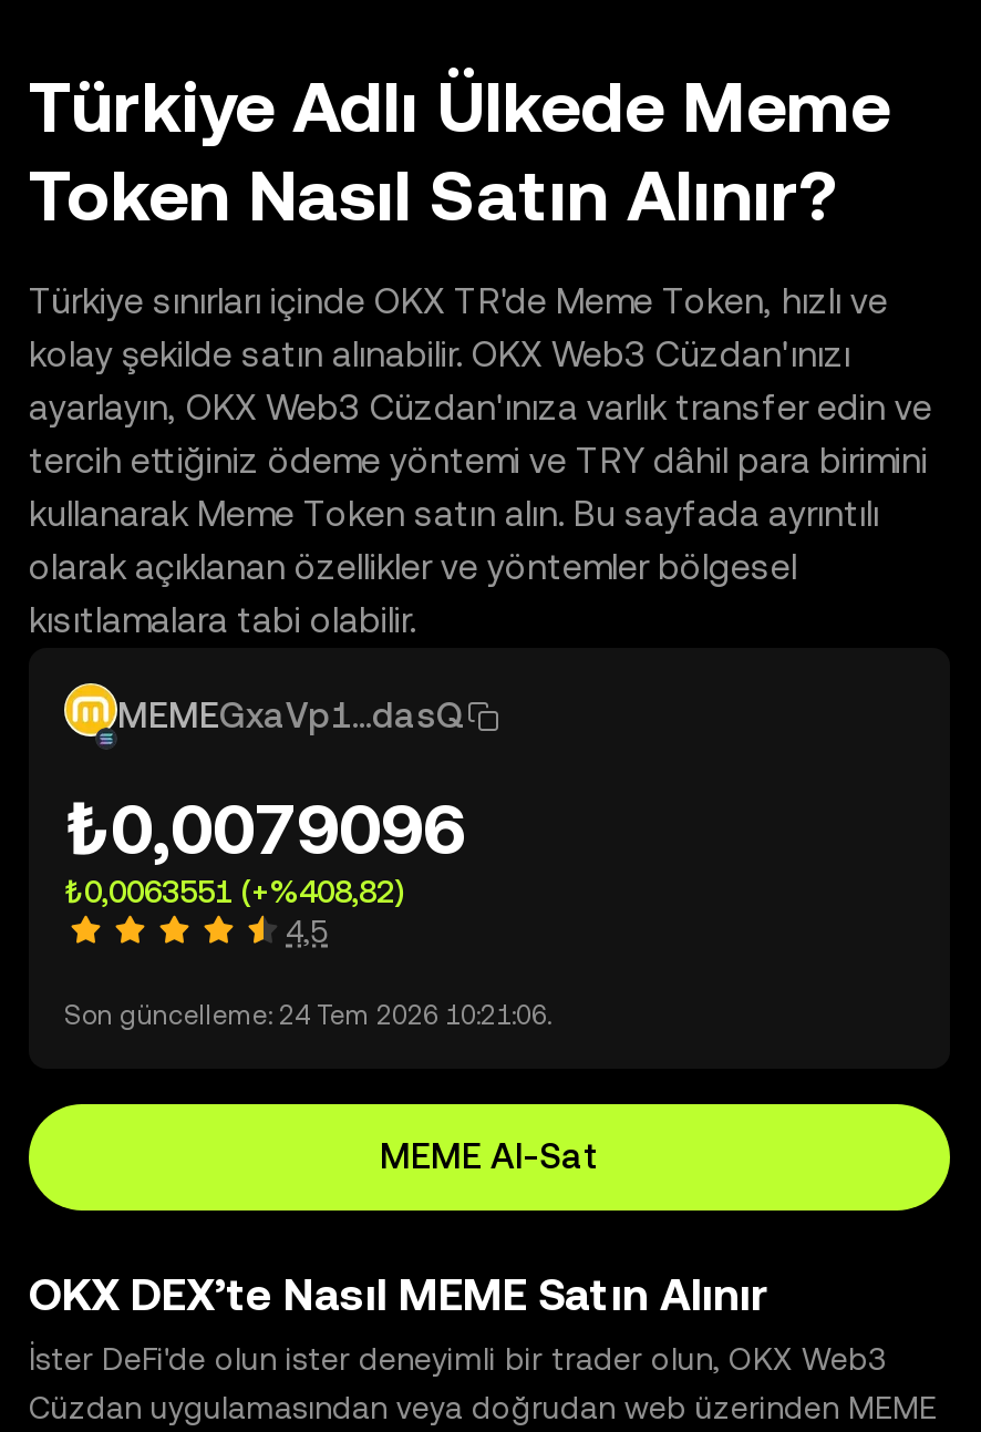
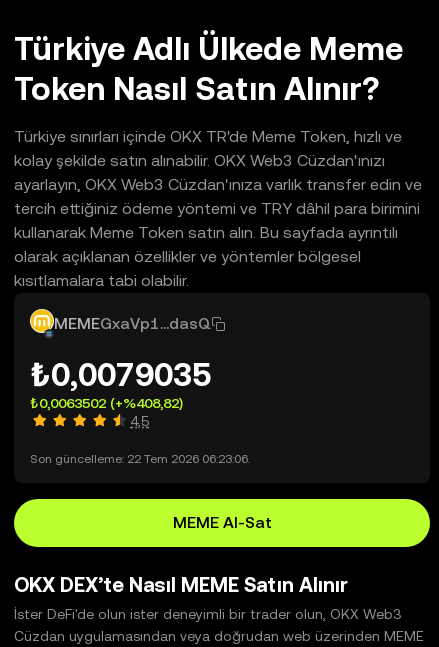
- ₺0,0079096
+ ₺0,0079035

- ₺0,0063551 (+%408,82)
+ ₺0,0063502 (+%408,82)

- Son güncelleme: 24 Tem 2026 10:21:06.
+ Son güncelleme: 22 Tem 2026 06:23:06.
